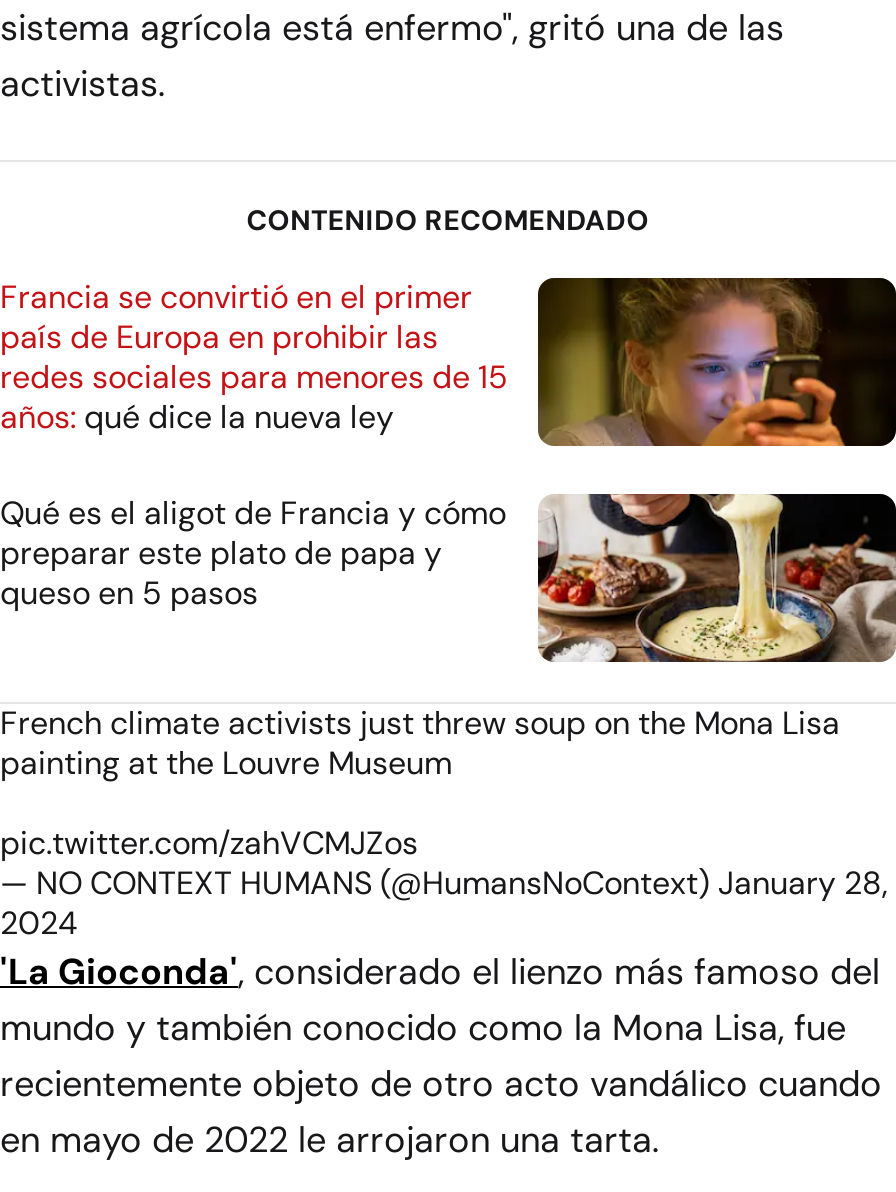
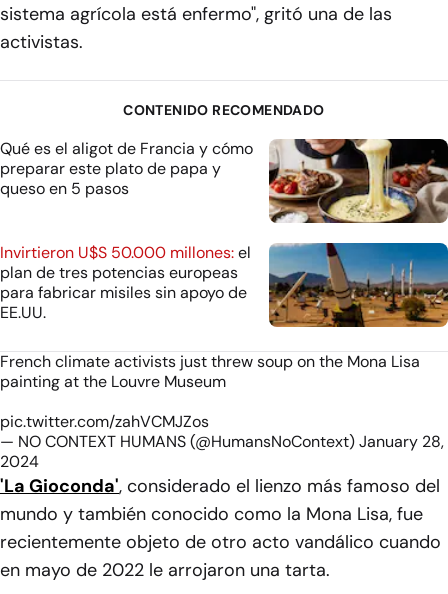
- [image]
- Francia se convirtió en el primer
- país de Europa en prohibir las
- redes sociales para menores de 15
- años: qué dice la nueva ley

moved up: [image] | Qué es el aligot de Francia y cómo | preparar este plato de papa y | queso en 5 pasos

+ [image]
+ Invirtieron U$S 50.000 millones: el
+ plan de tres potencias europeas
+ para fabricar misiles sin apoyo de
+ EE.UU.
